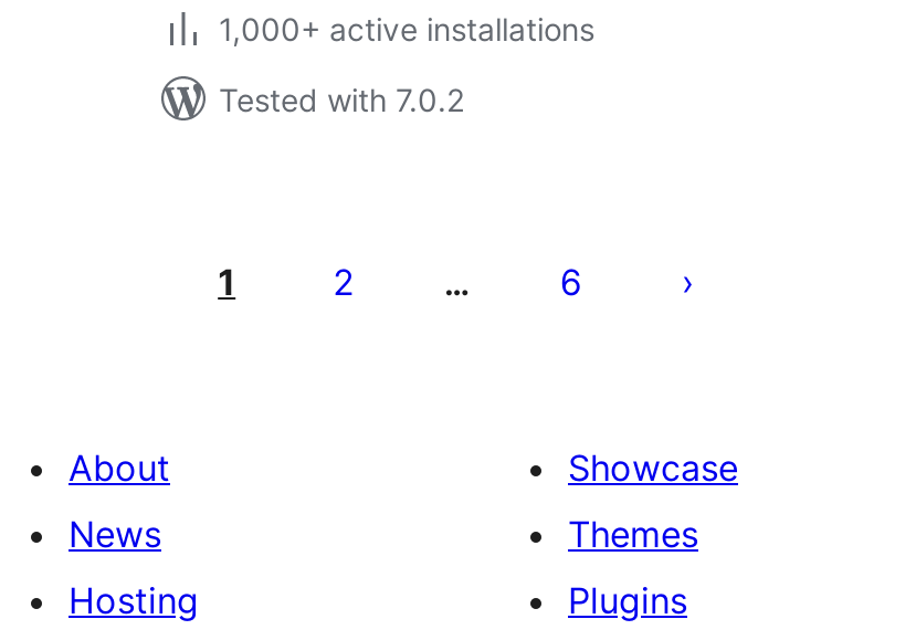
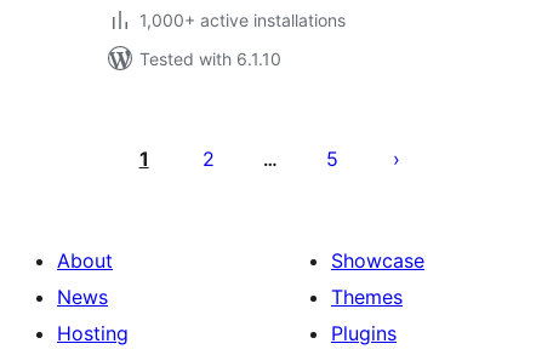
- Tested with 7.0.2
+ Tested with 6.1.10

- 6
+ 5
